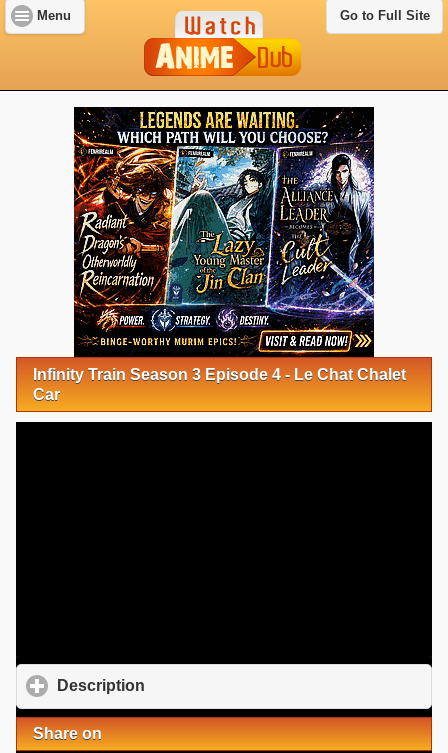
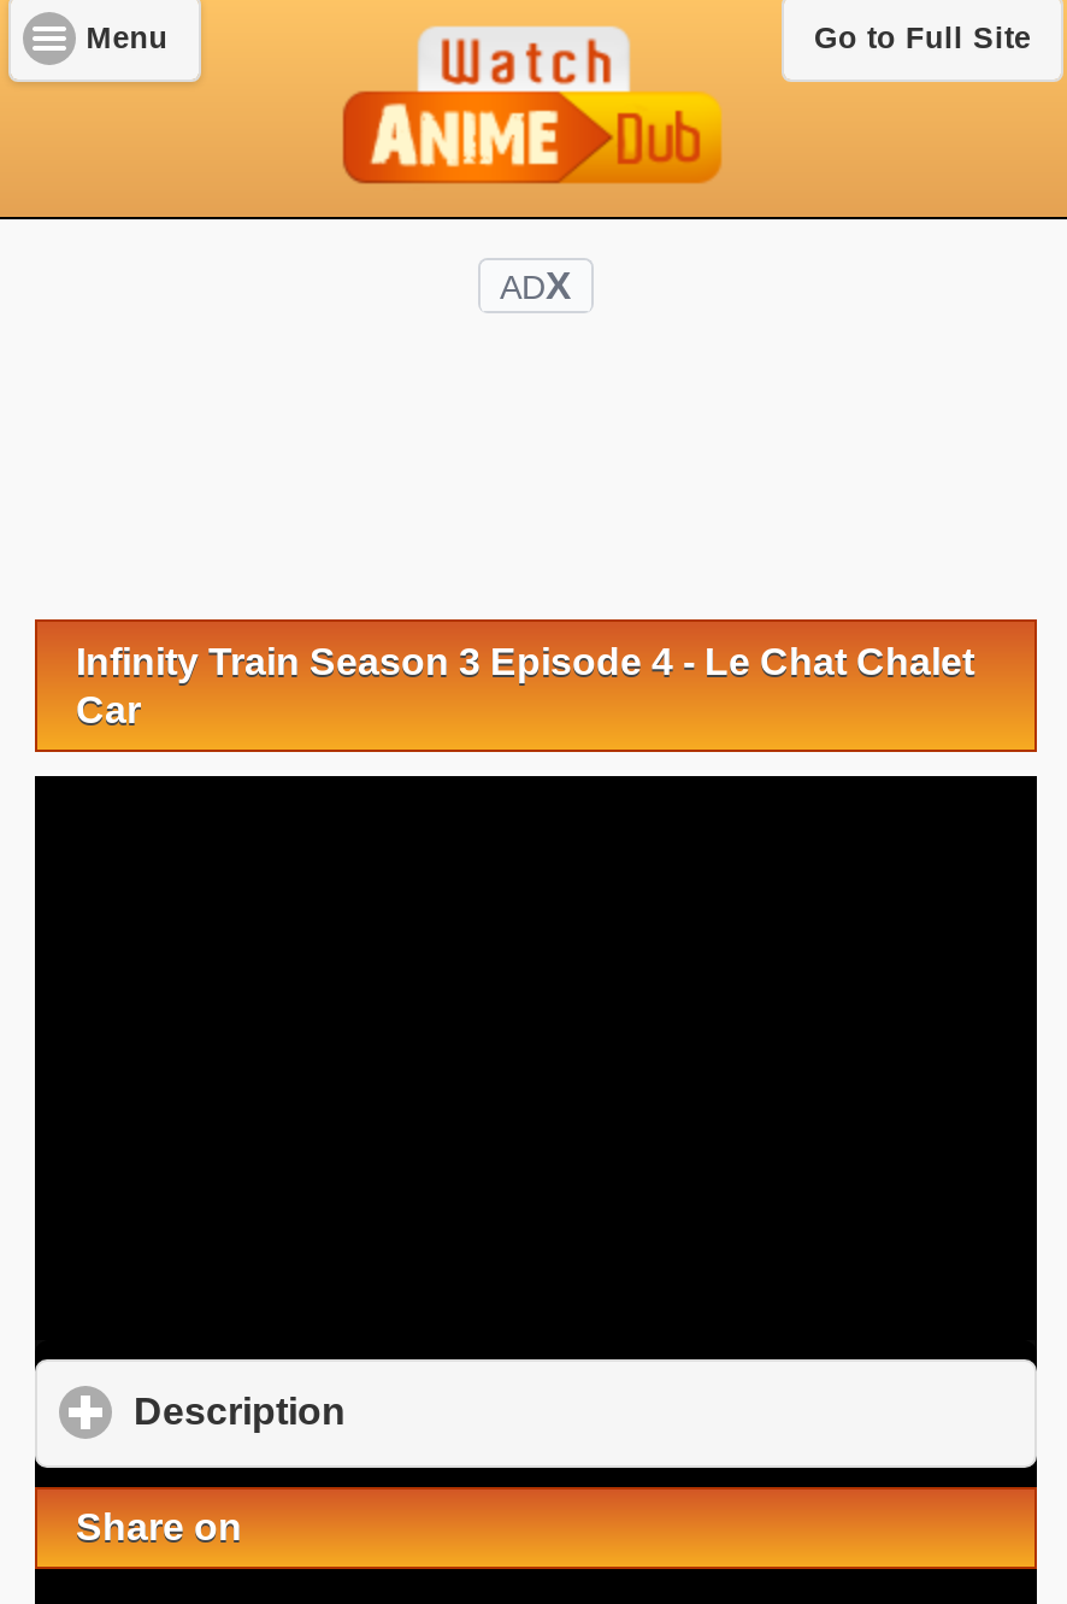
- [image]
